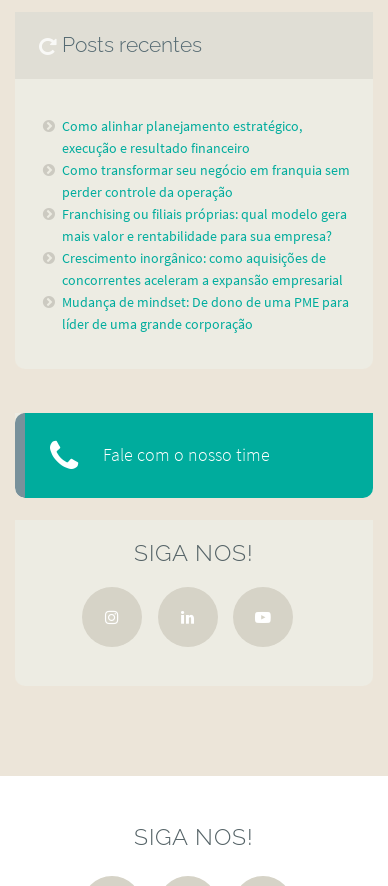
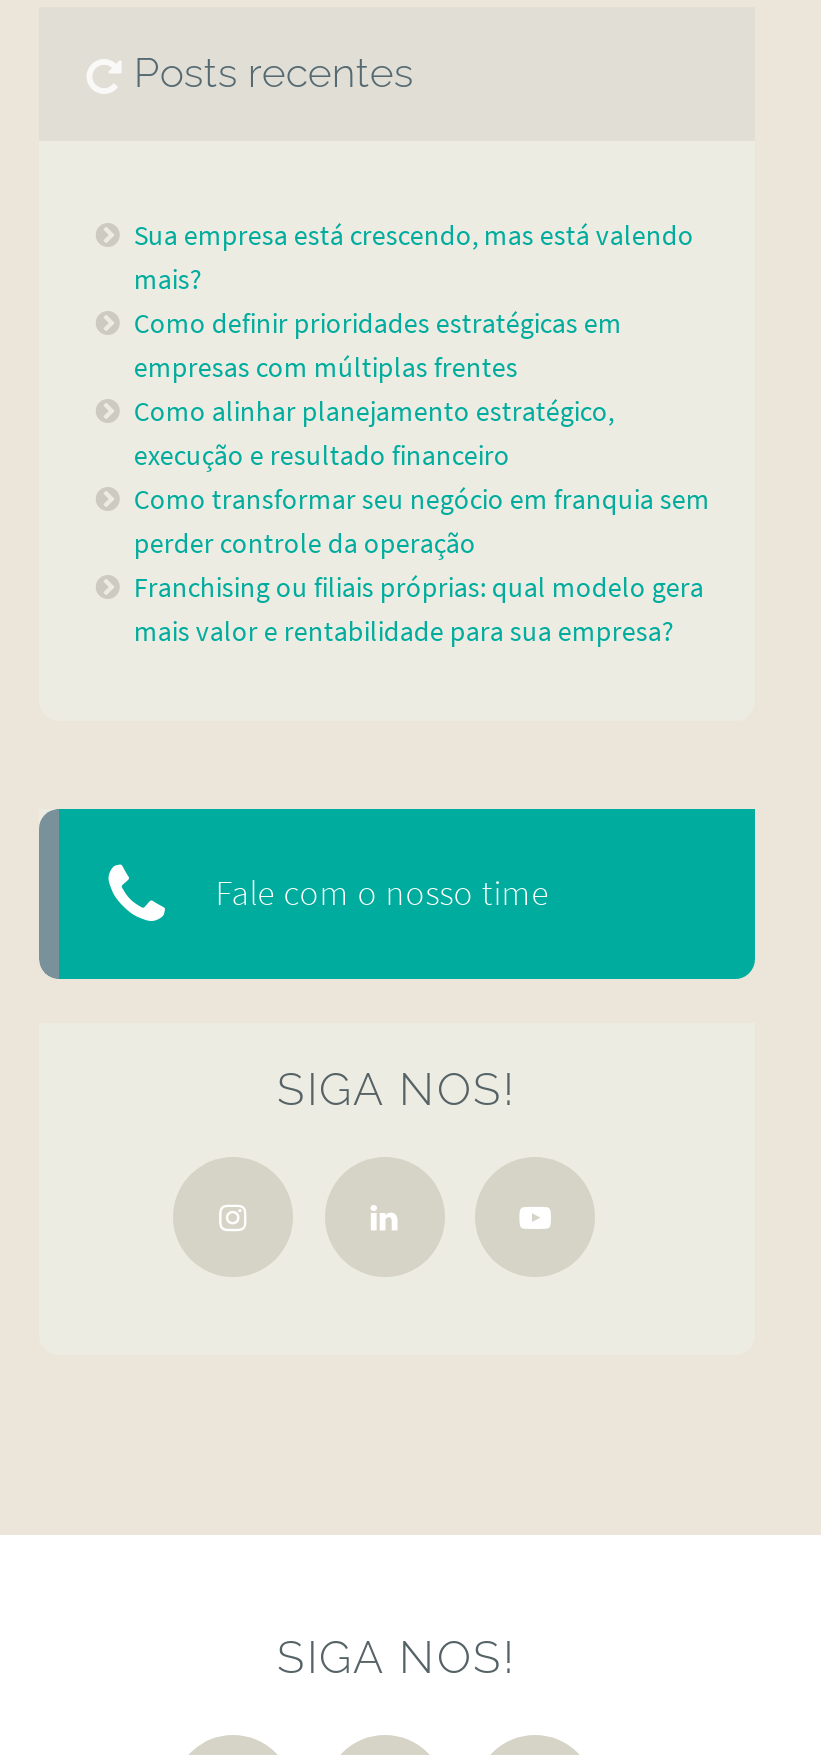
+ Sua empresa está crescendo, mas está valendo
+ mais?
+ Como definir prioridades estratégicas em
+ empresas com múltiplas frentes

moved down: Como alinhar planejamento estratégico, | execução e resultado financeiro | Como transformar seu negócio em franquia sem | perder controle da operação | Franchising ou filiais próprias: qual modelo gera | mais valor e rentabilidade para sua empresa?

- Crescimento inorgânico: como aquisições de
- concorrentes aceleram a expansão empresarial
- Mudança de mindset: De dono de uma PME para
- líder de uma grande corporação
